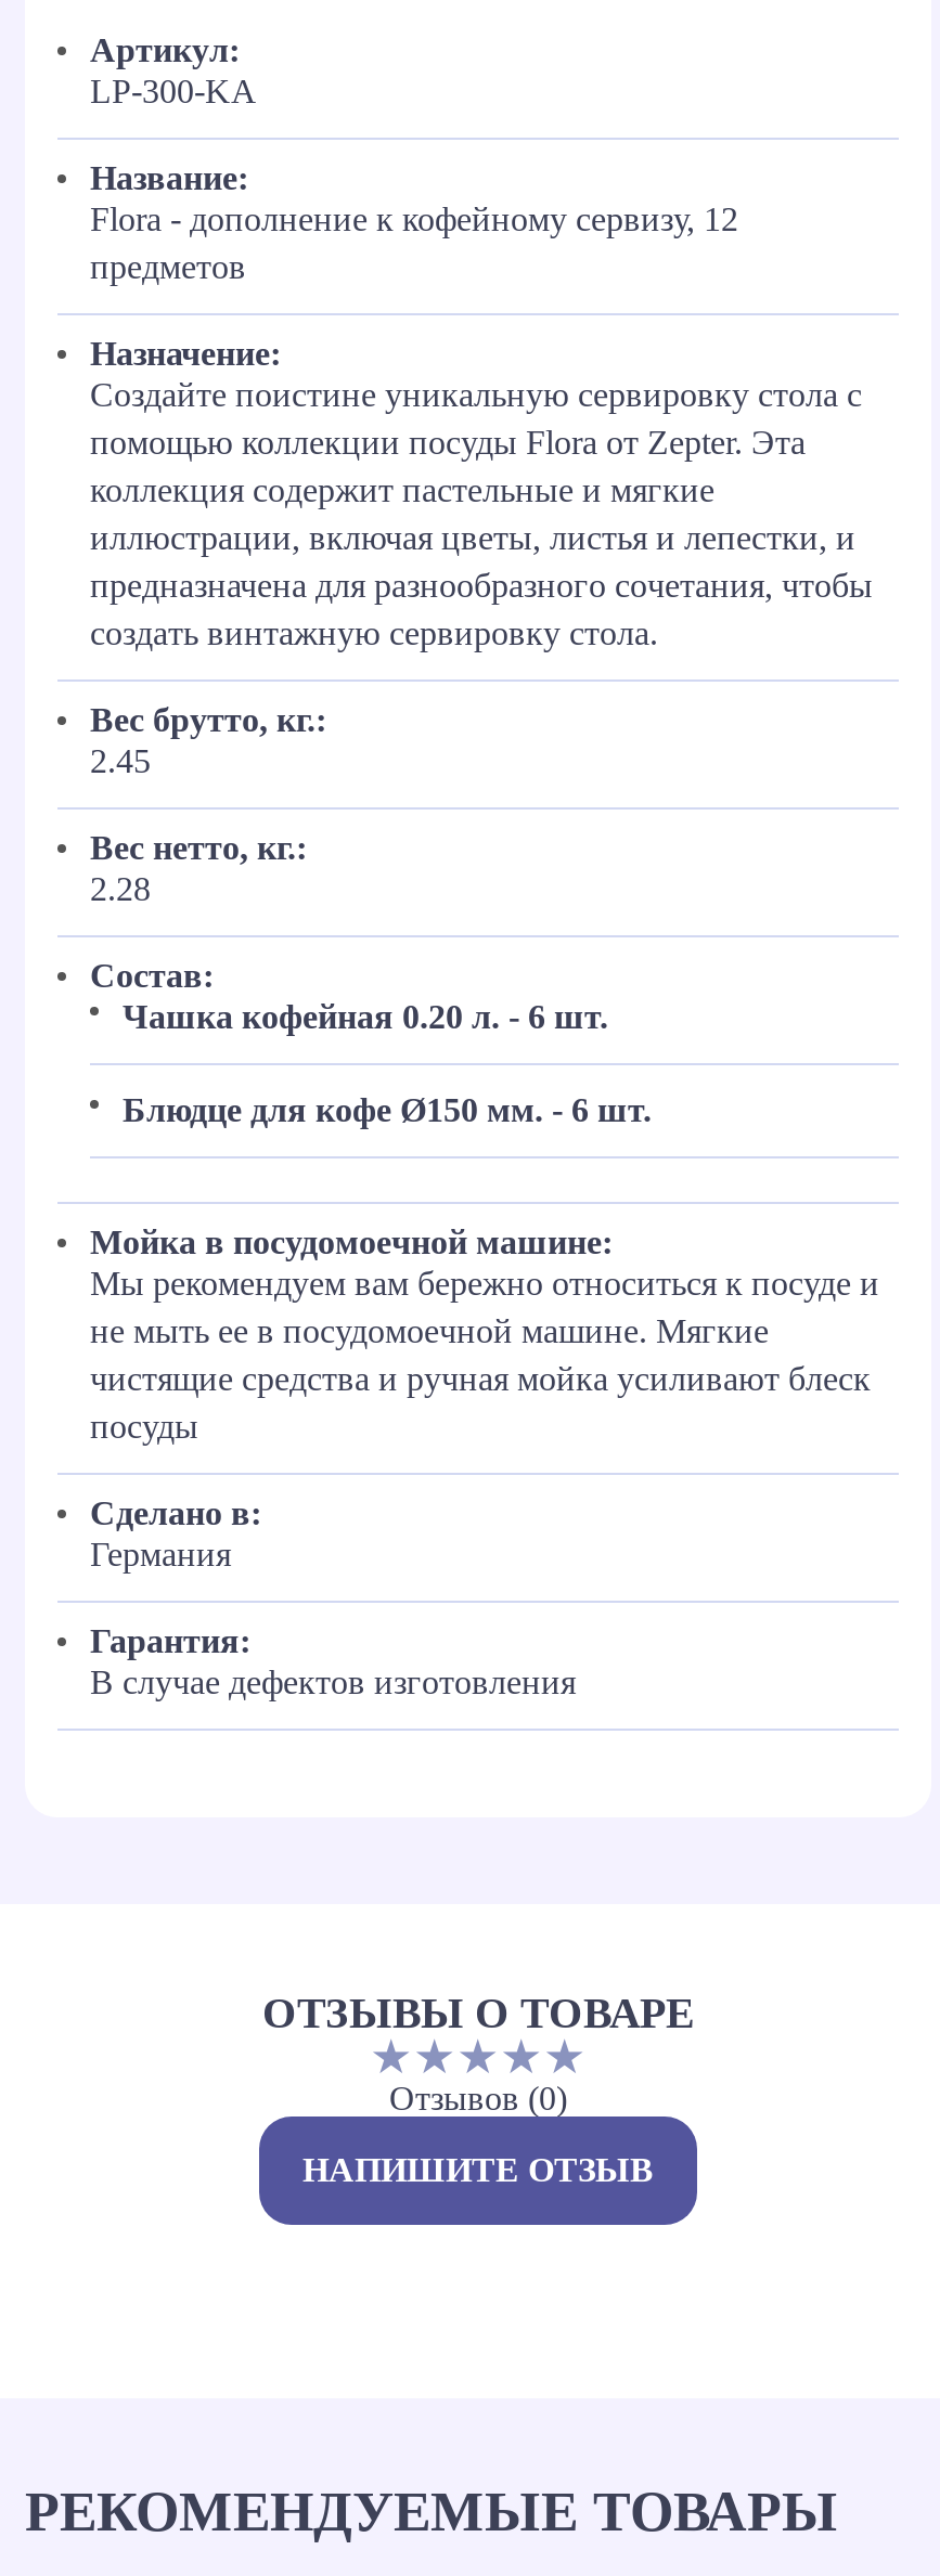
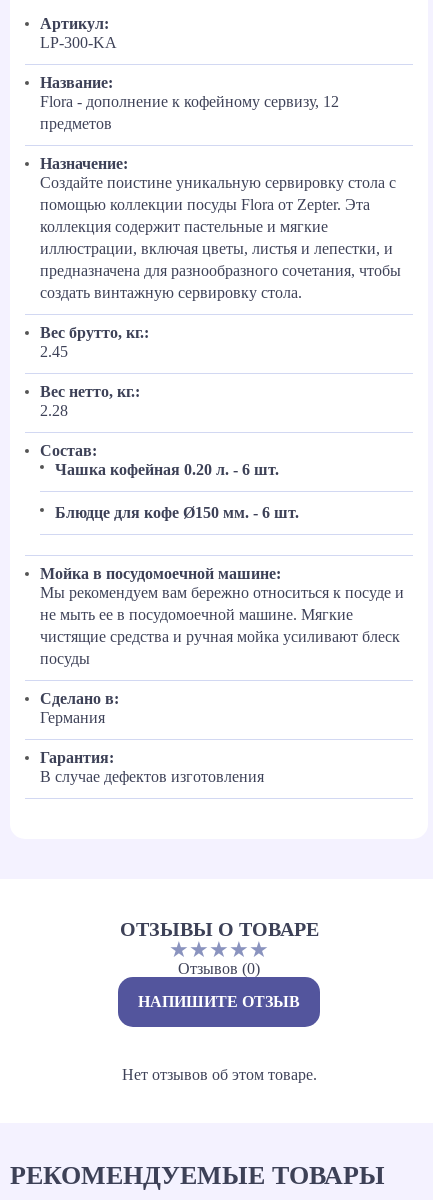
+ Нет отзывов об этом товаре.
